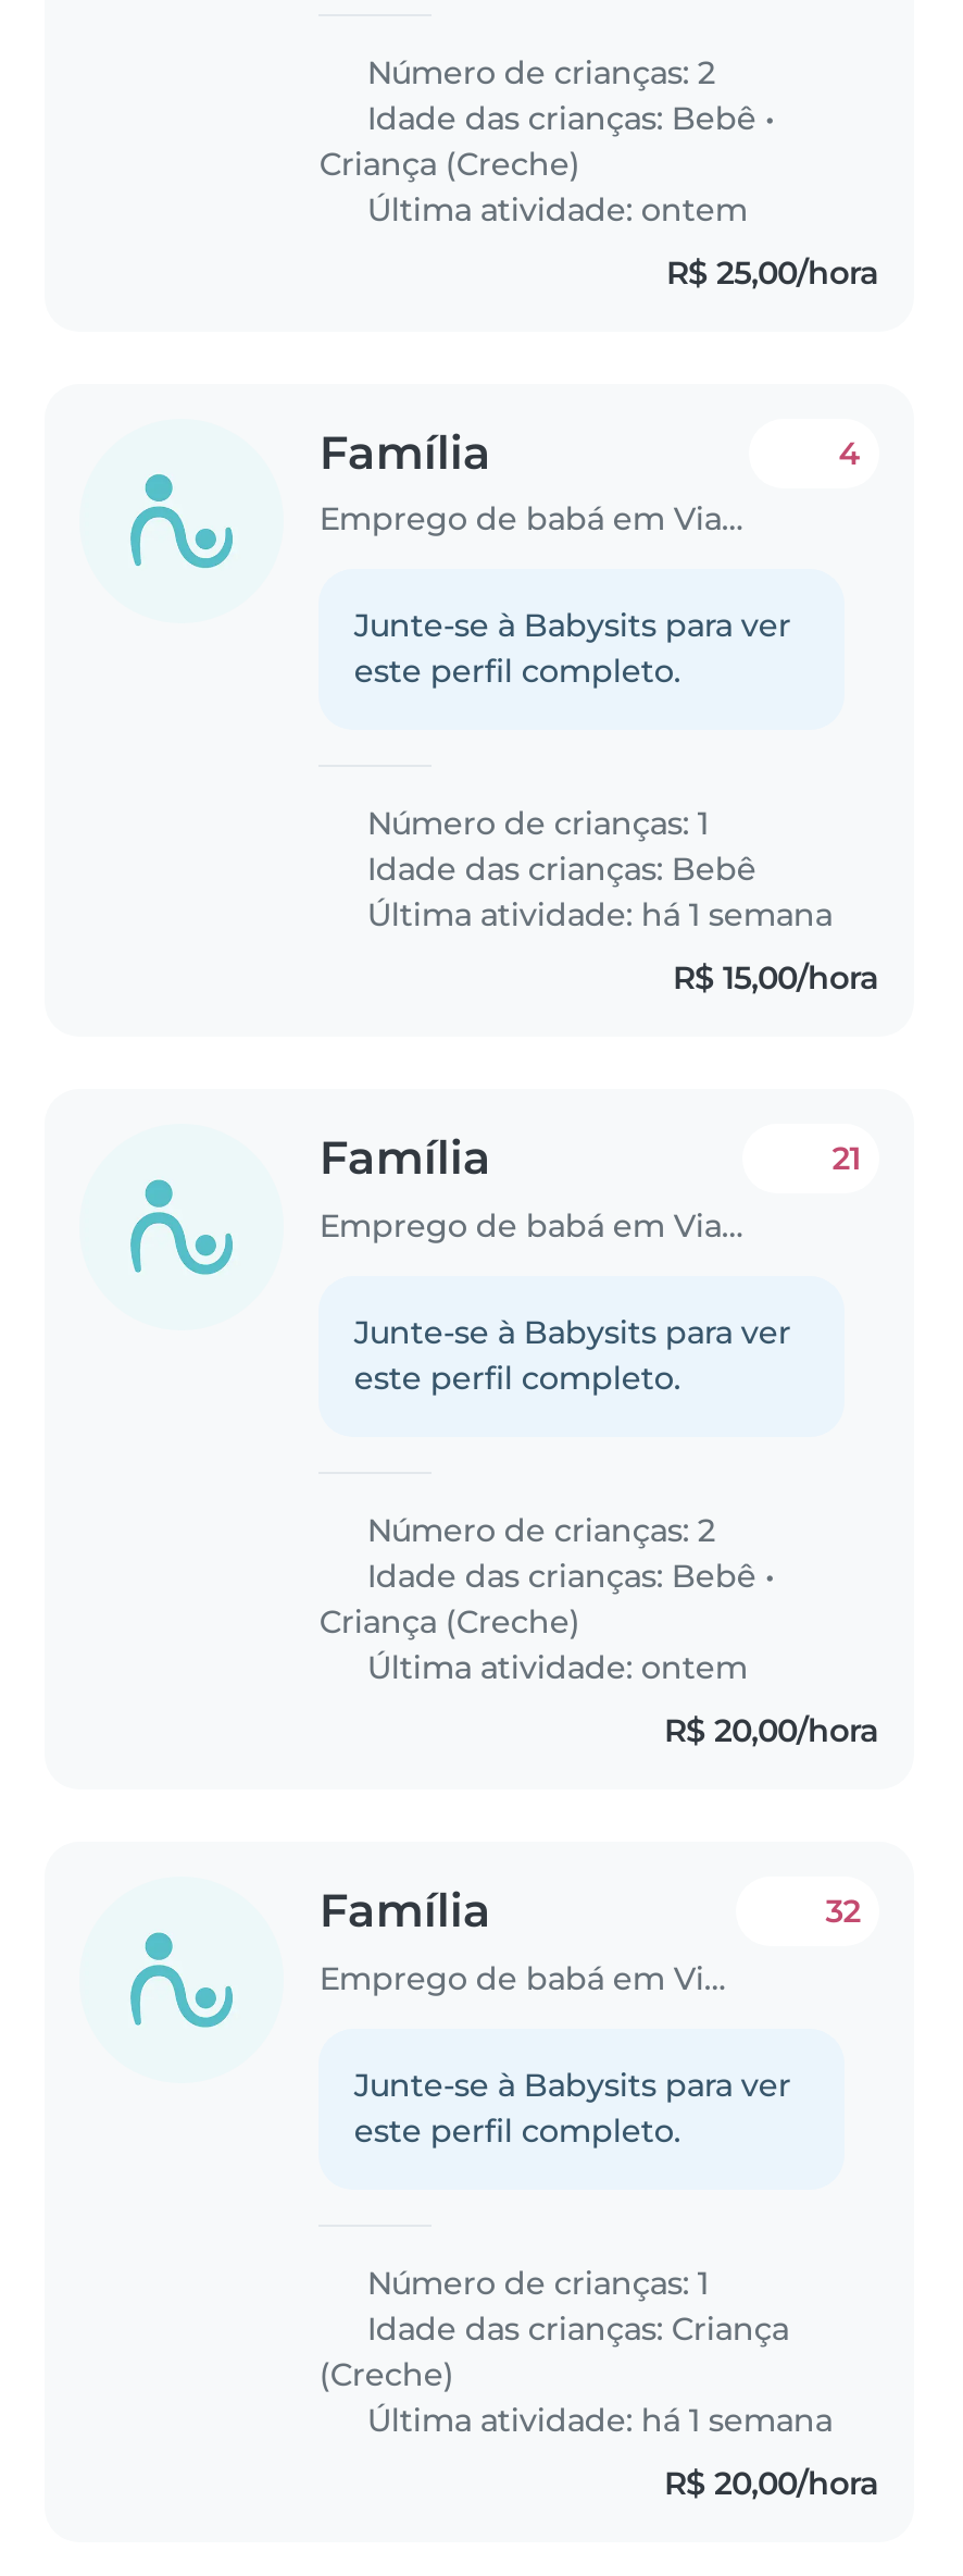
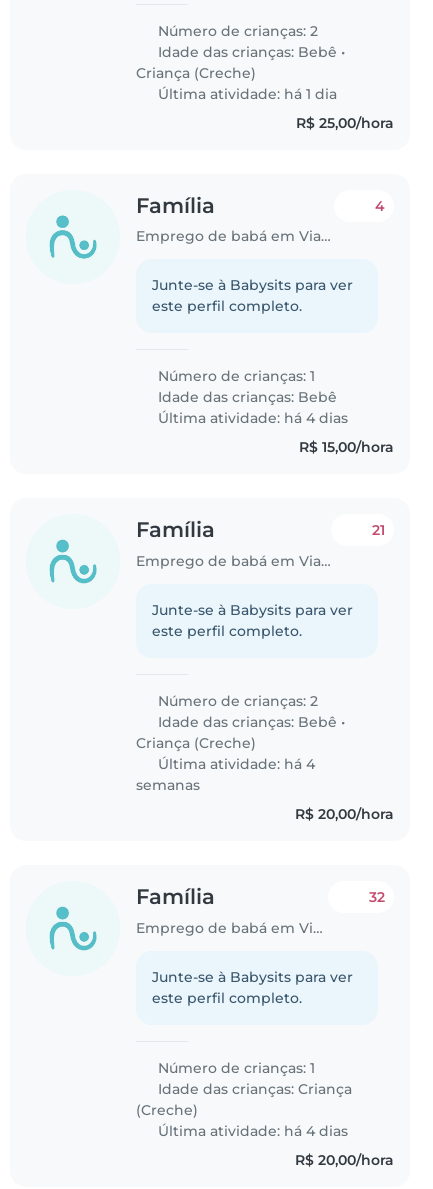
- Última atividade: ontem
+ Última atividade: há 1 dia

- Última atividade: há 1 semana
+ Última atividade: há 4 dias

- Última atividade: ontem
+ Última atividade: há 4
+ semanas

- Última atividade: há 1 semana
+ Última atividade: há 4 dias
